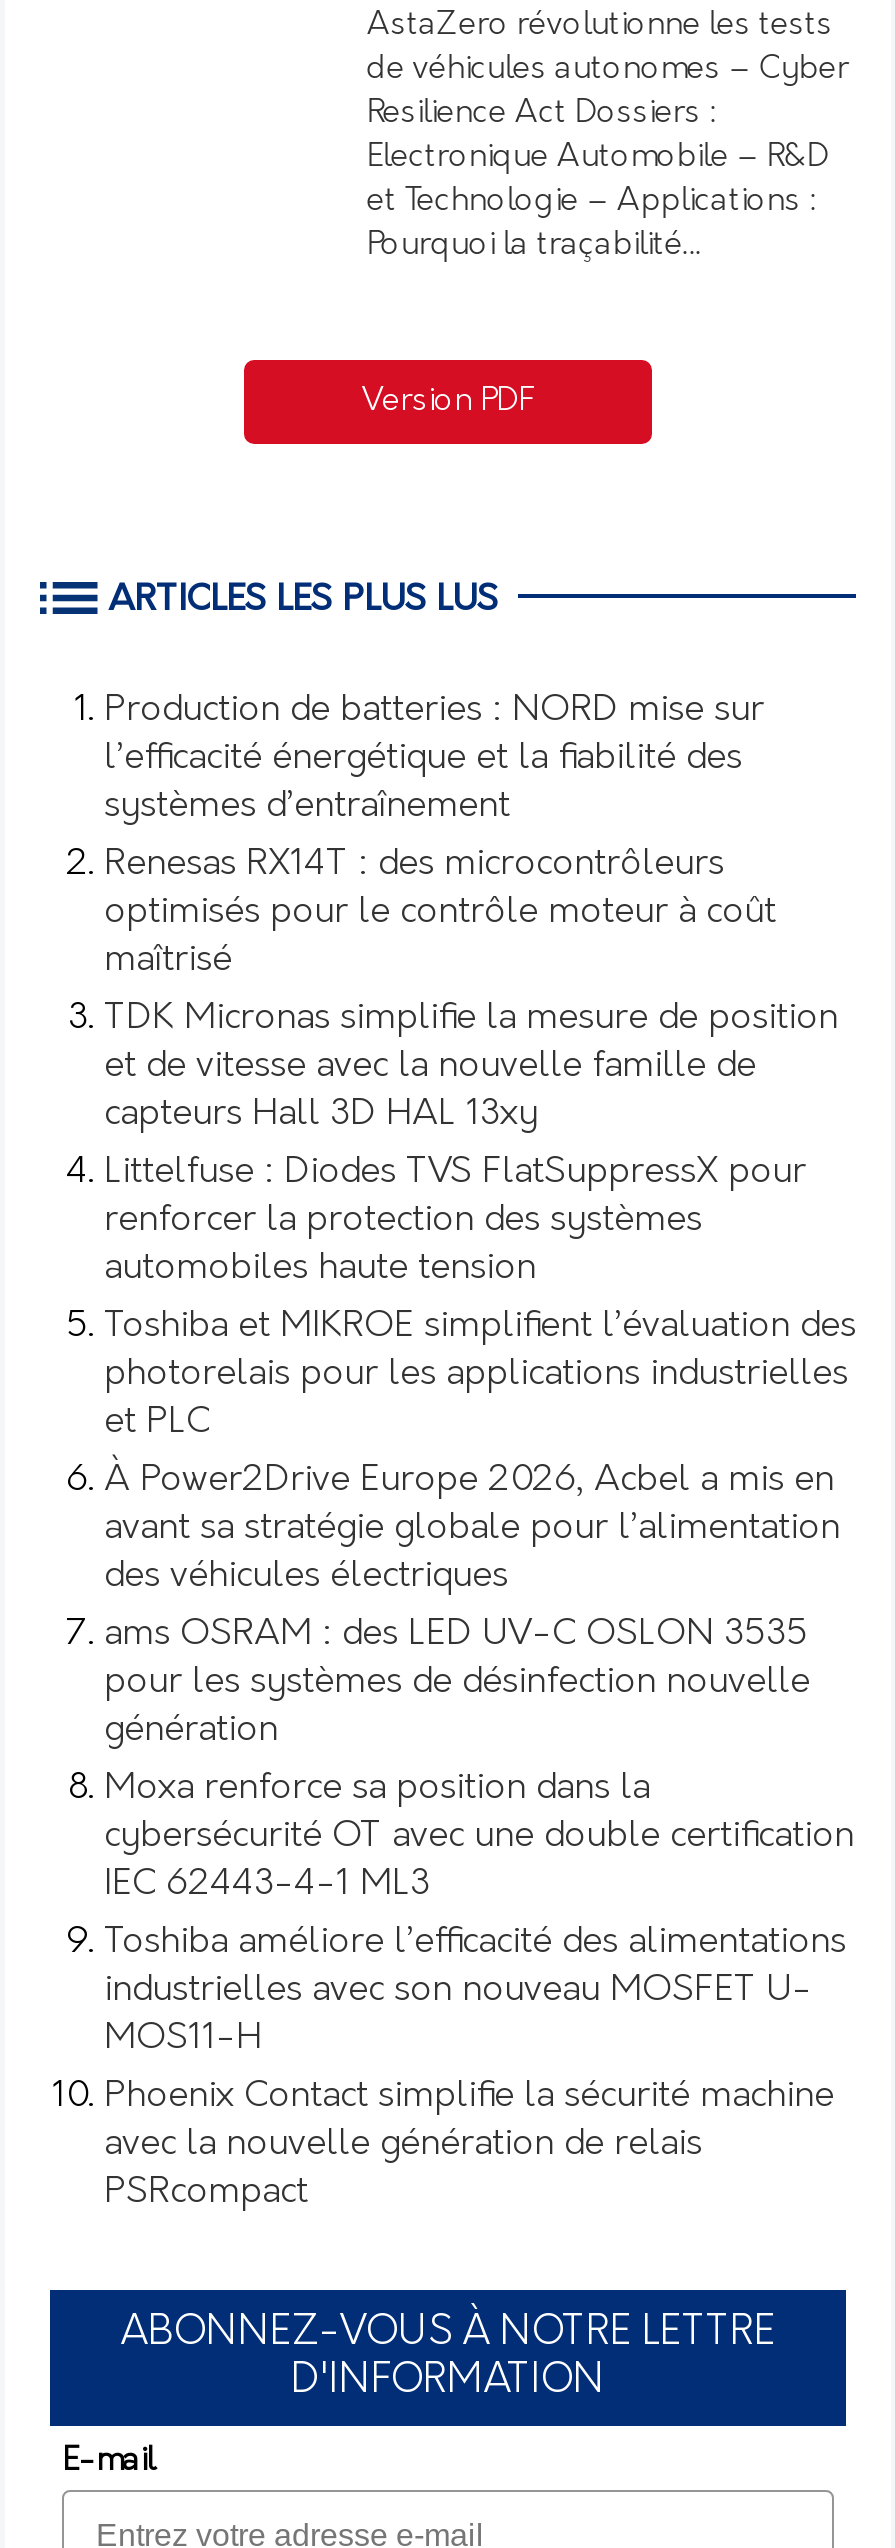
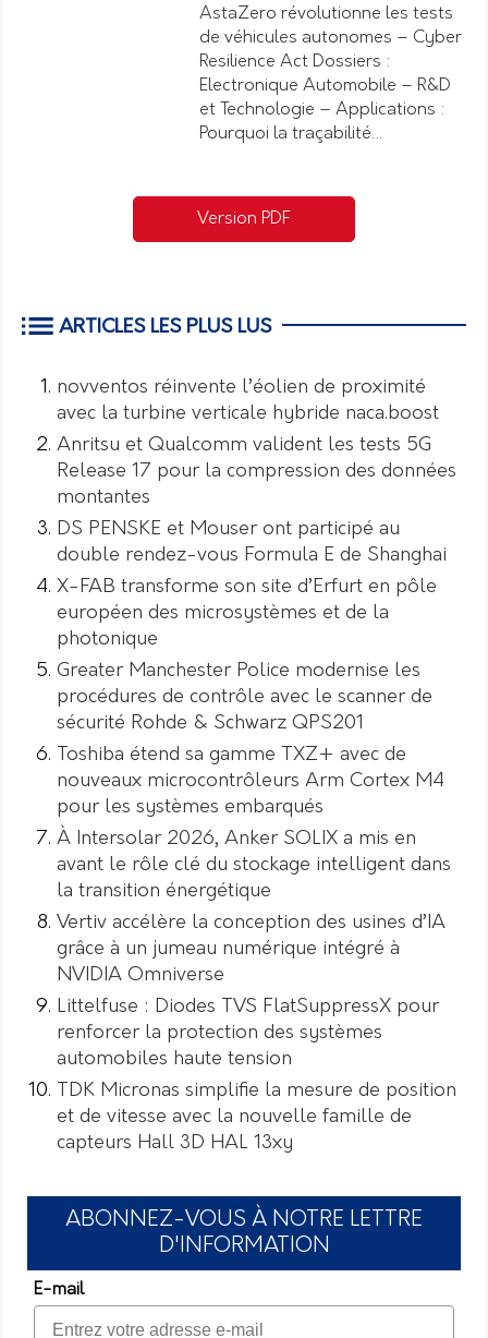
- Production de batteries : NORD mise sur
- l’efficacité énergétique et la fiabilité des
- systèmes d’entraînement
- Renesas RX14T : des microcontrôleurs
- optimisés pour le contrôle moteur à coût
- maîtrisé
+ novventos réinvente l’éolien de proximité
+ avec la turbine verticale hybride naca.boost
+ Anritsu et Qualcomm valident les tests 5G
+ Release 17 pour la compression des données
+ montantes
+ DS PENSKE et Mouser ont participé au
+ double rendez-vous Formula E de Shanghai
+ X-FAB transforme son site d’Erfurt en pôle
+ européen des microsystèmes et de la
+ photonique
+ Greater Manchester Police modernise les
+ procédures de contrôle avec le scanner de
+ sécurité Rohde & Schwarz QPS201
+ Toshiba étend sa gamme TXZ+ avec de
+ nouveaux microcontrôleurs Arm Cortex M4
+ pour les systèmes embarqués
+ À Intersolar 2026, Anker SOLIX a mis en
+ avant le rôle clé du stockage intelligent dans
+ la transition énergétique
+ Vertiv accélère la conception des usines d’IA
+ grâce à un jumeau numérique intégré à
+ NVIDIA Omniverse

moved down: TDK Micronas simplifie la mesure de position | et de vitesse avec la nouvelle famille de | capteurs Hall 3D HAL 13xy

moved down: Littelfuse : Diodes TVS FlatSuppressX pour | renforcer la protection des systèmes | automobiles haute tension

- Toshiba et MIKROE simplifient l’évaluation des
- photorelais pour les applications industrielles
- et PLC
- À Power2Drive Europe 2026, Acbel a mis en
- avant sa stratégie globale pour l’alimentation
- des véhicules électriques
- ams OSRAM : des LED UV-C OSLON 3535
- pour les systèmes de désinfection nouvelle
- génération
- Moxa renforce sa position dans la
- cybersécurité OT avec une double certification
- IEC 62443-4-1 ML3
- Toshiba améliore l’efficacité des alimentations
- industrielles avec son nouveau MOSFET U-
- MOS11-H
- Phoenix Contact simplifie la sécurité machine
- avec la nouvelle génération de relais
- PSRcompact
